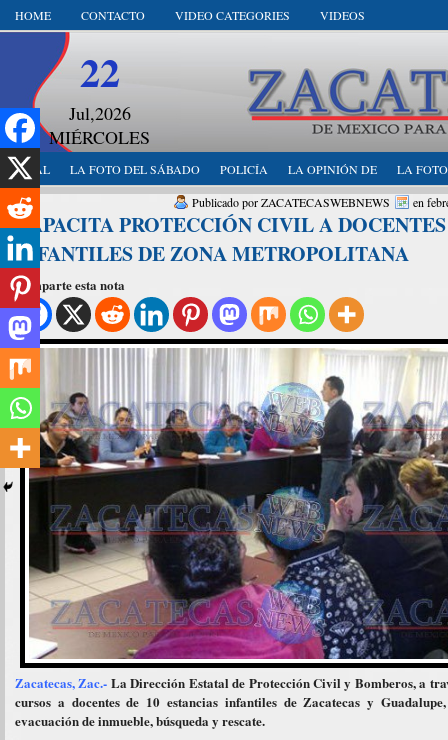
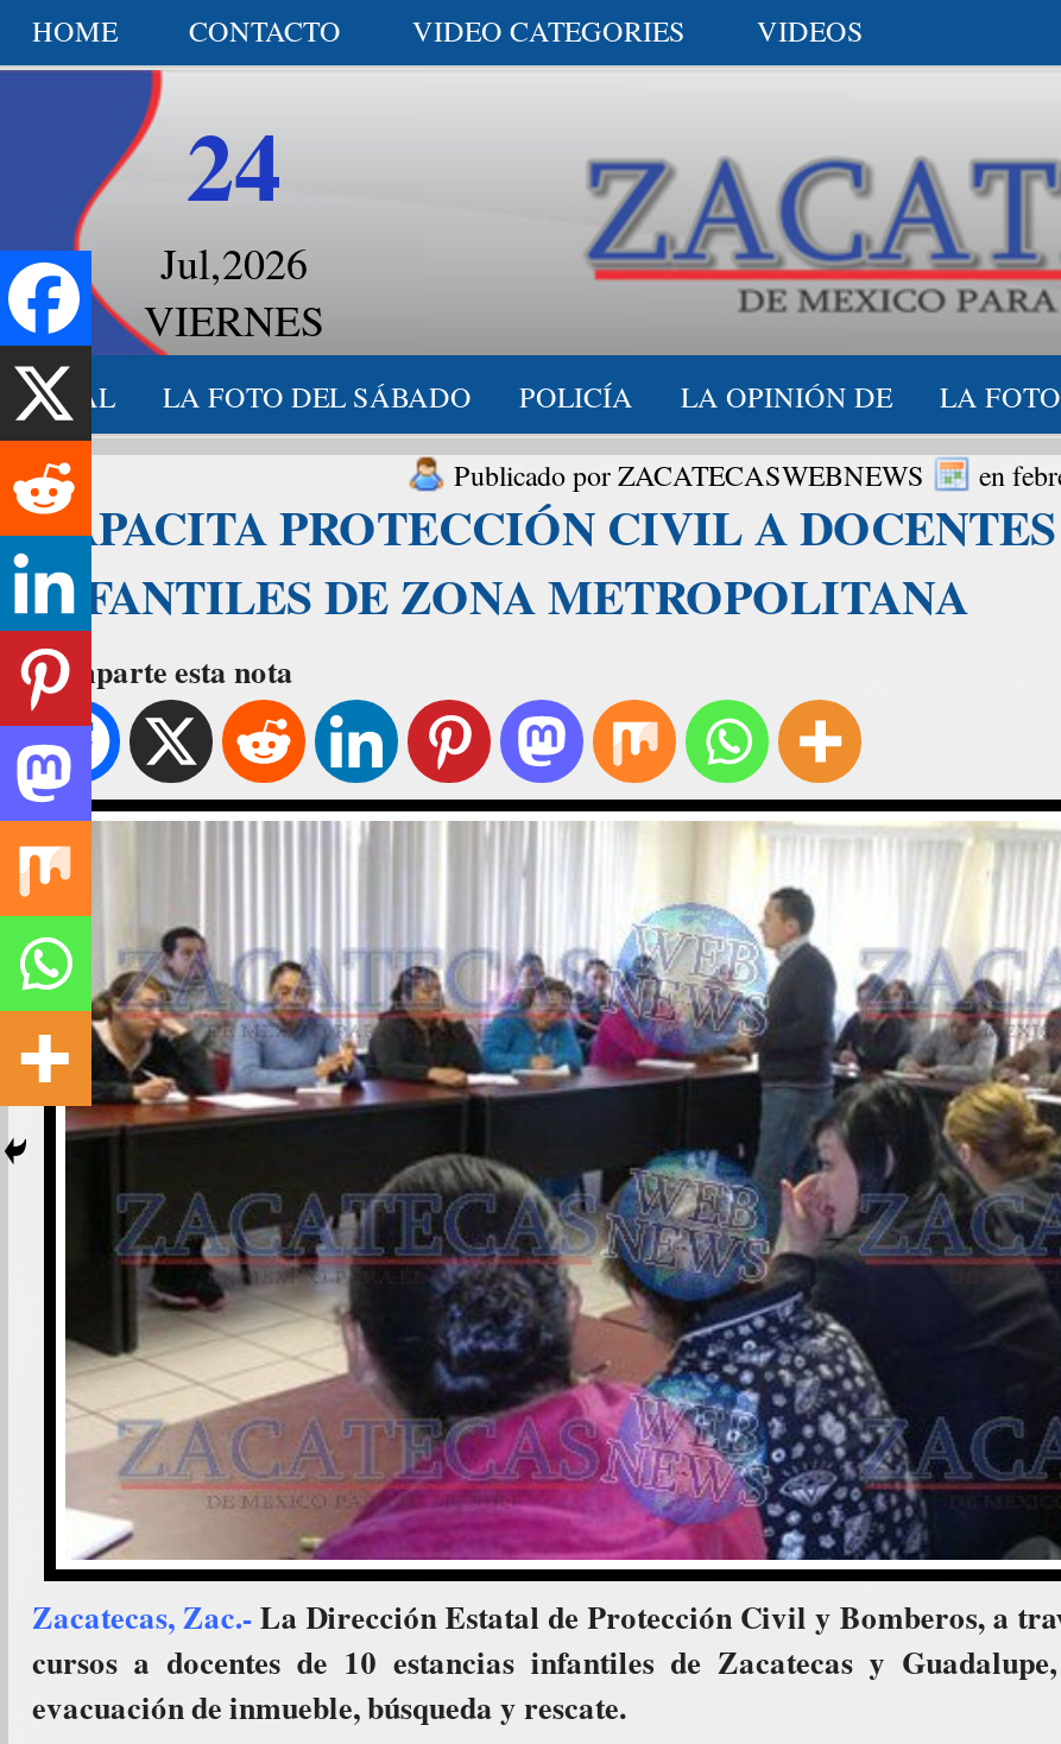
- 22
+ 24

- MIÉRCOLES
+ VIERNES
